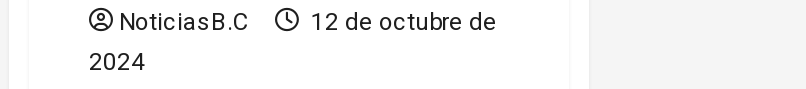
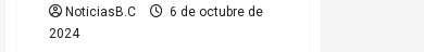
- NoticiasB.C 12 de octubre de
+ NoticiasB.C 6 de octubre de
